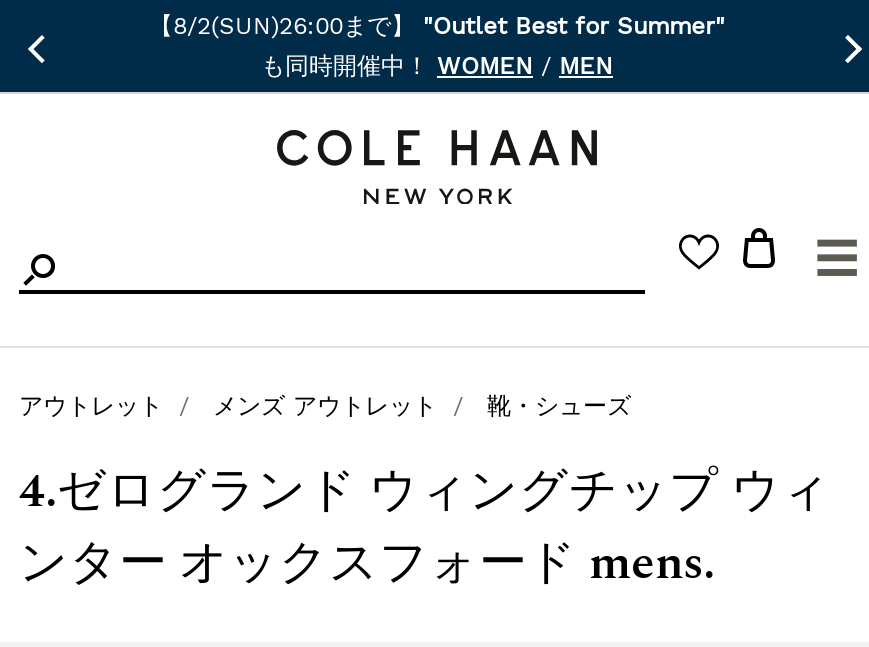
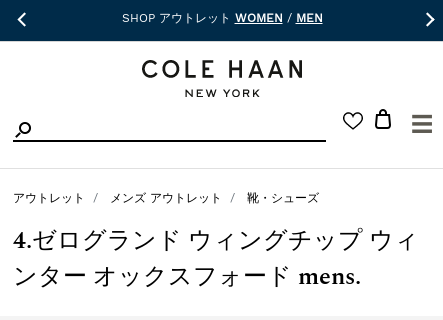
- 【8/2(SUN)26:00まで】"Outlet Best for Summer"
- も同時開催中！WOMEN / MEN
+ SHOP アウトレットWOMEN / MEN
